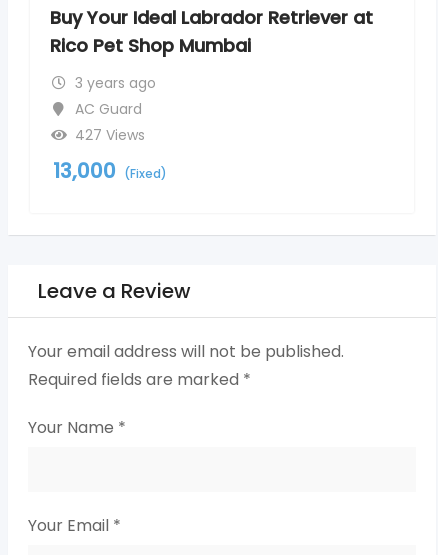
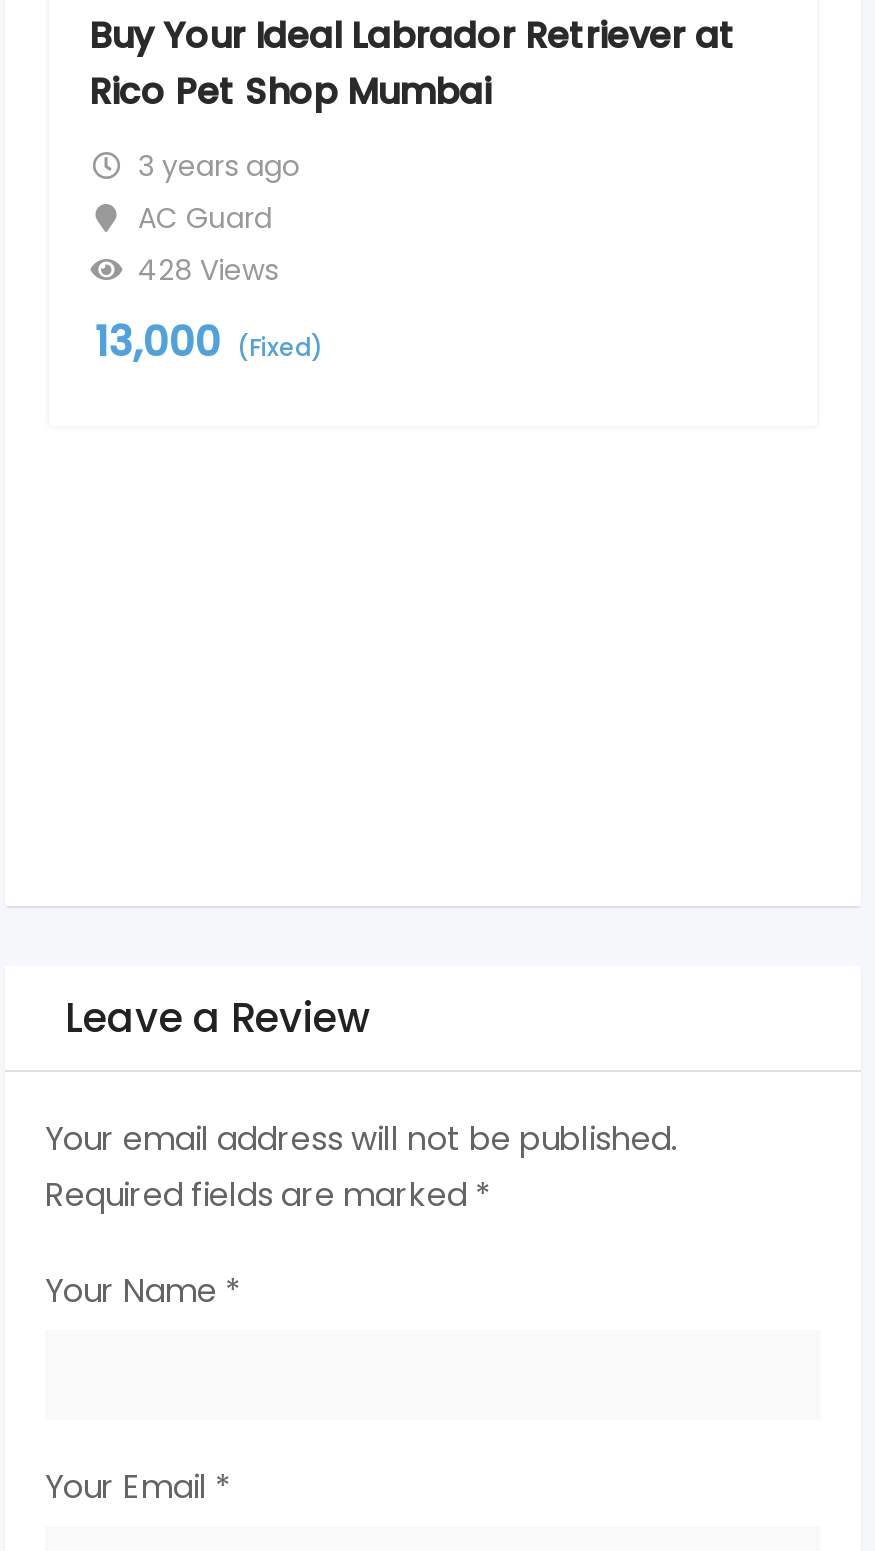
- 427 Views
+ 428 Views
